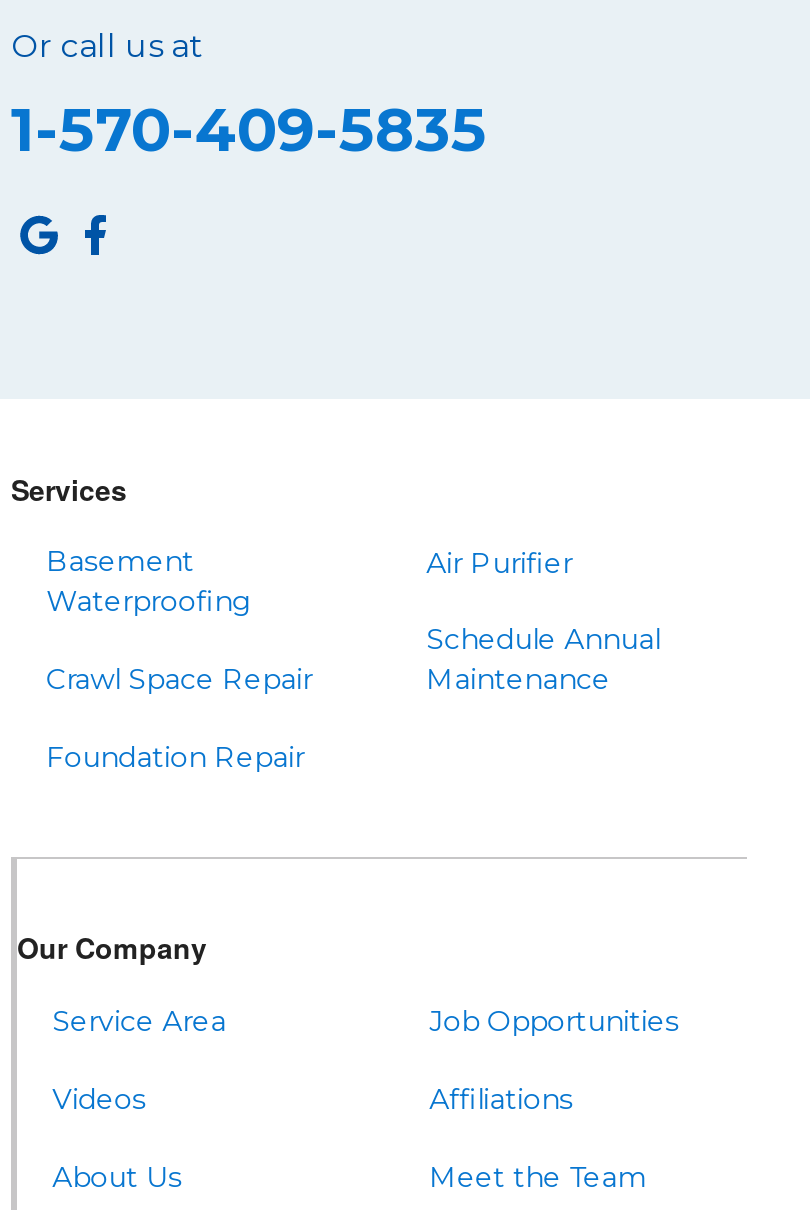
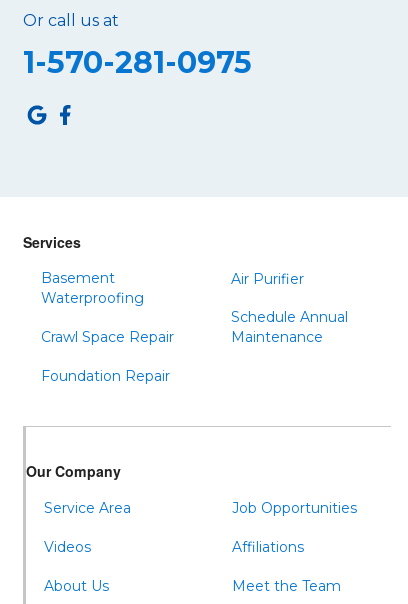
- 1-570-409-5835
+ 1-570-281-0975
